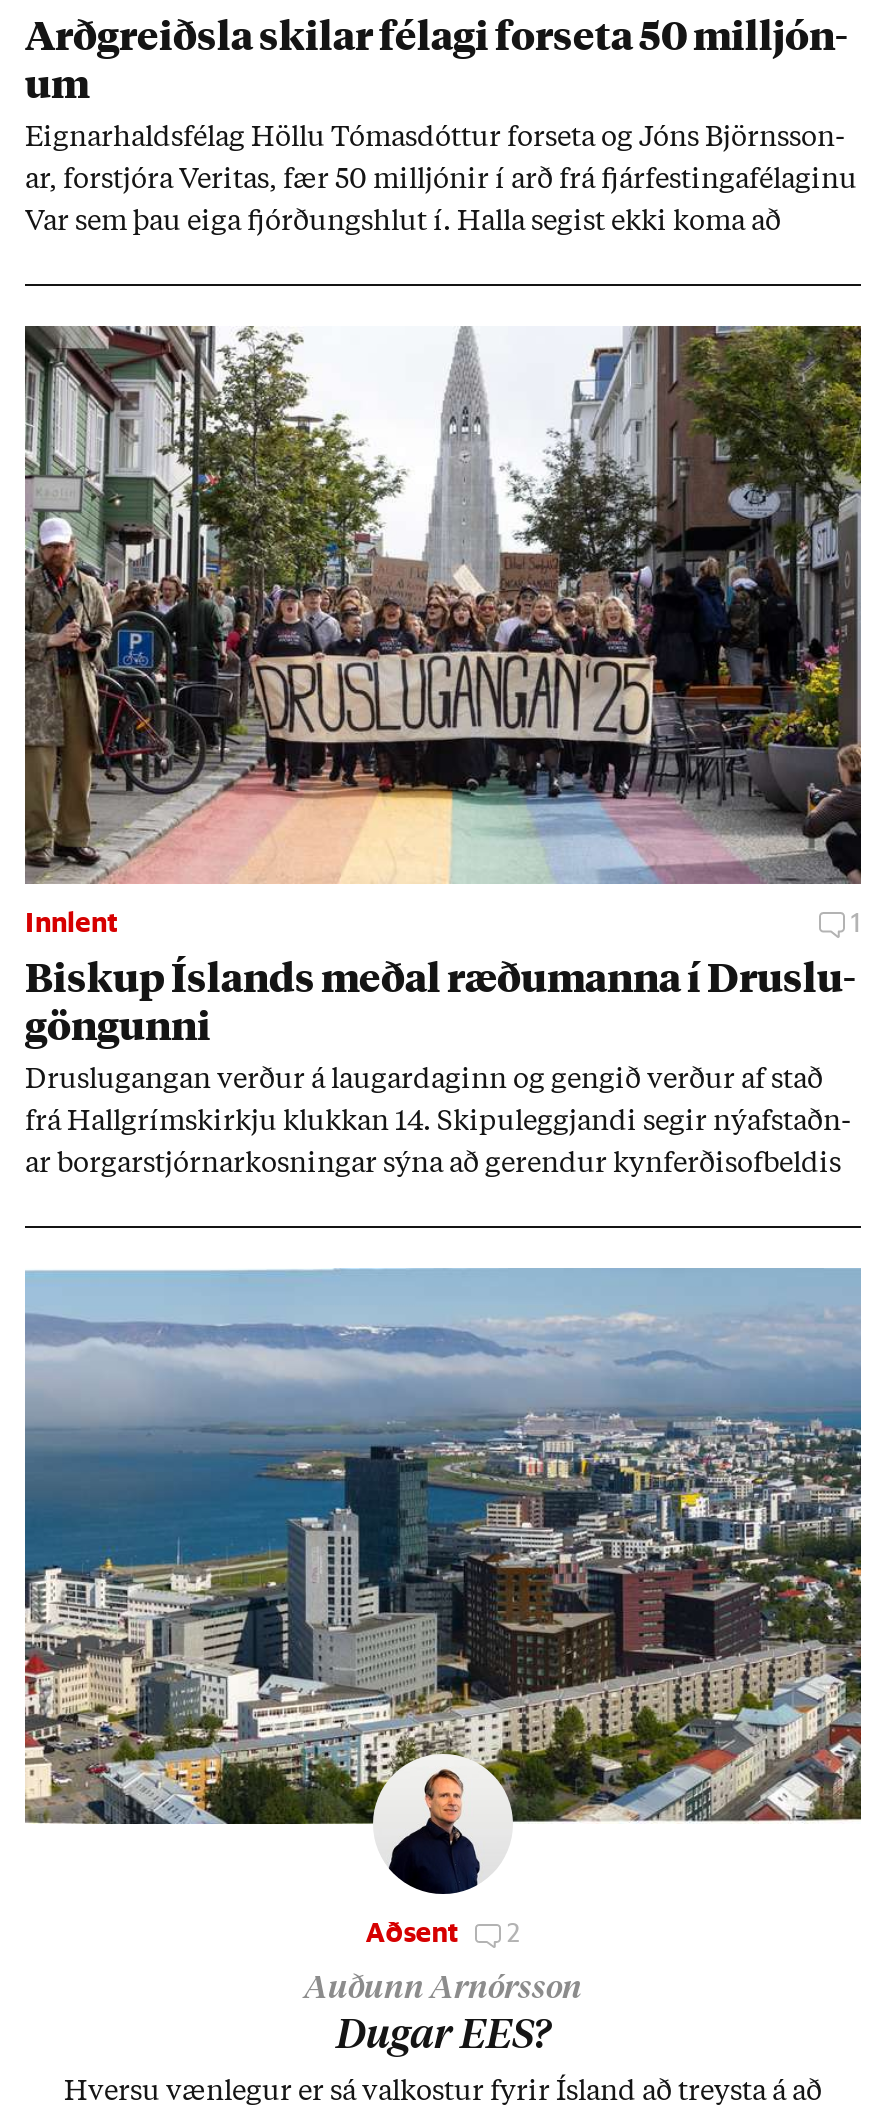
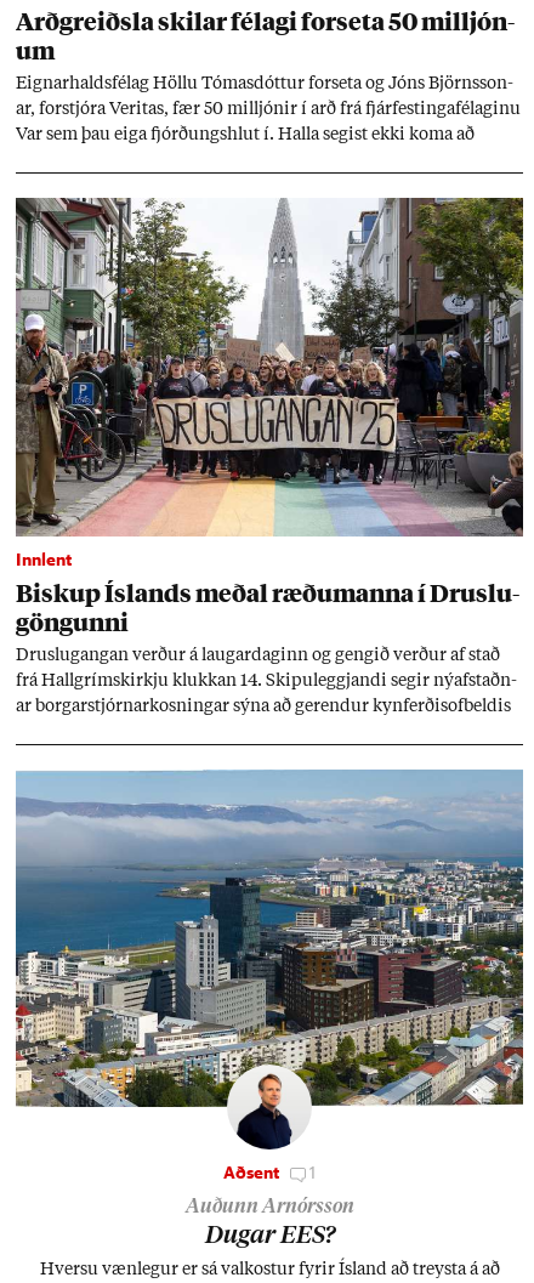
- 1

- Aðsent 2
+ Aðsent 1
